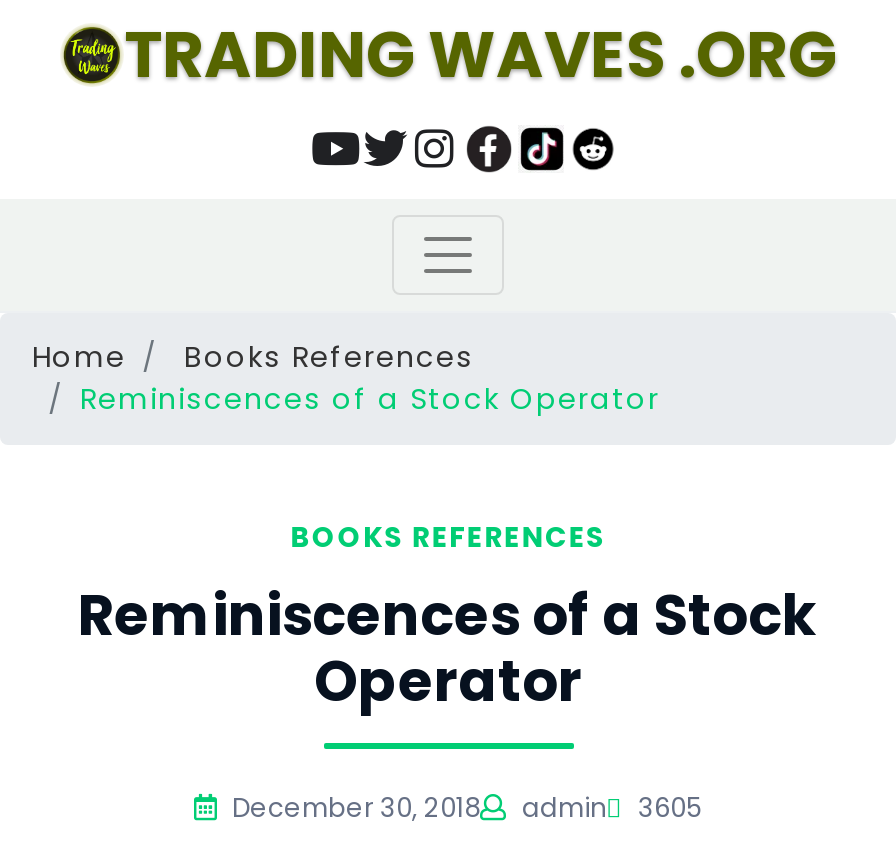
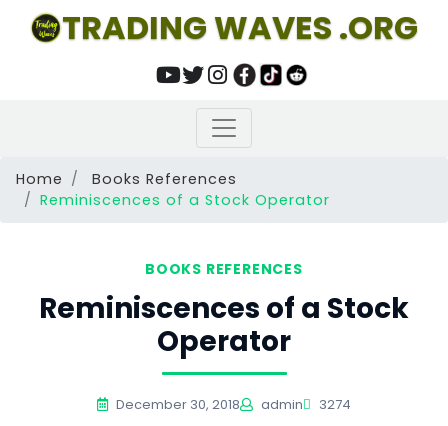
- December 30, 2018 admin 3605
+ December 30, 2018 admin 3274
